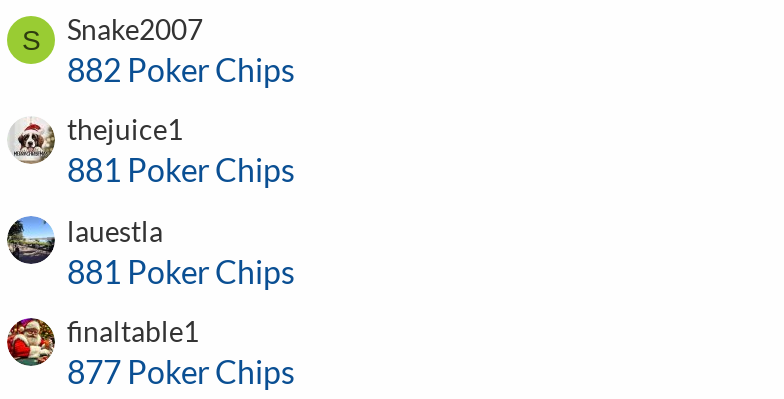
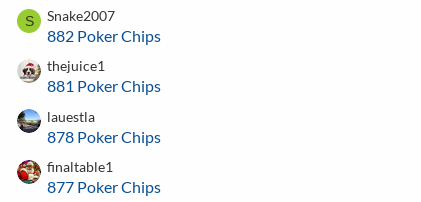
- 881 Poker Chips
+ 878 Poker Chips
